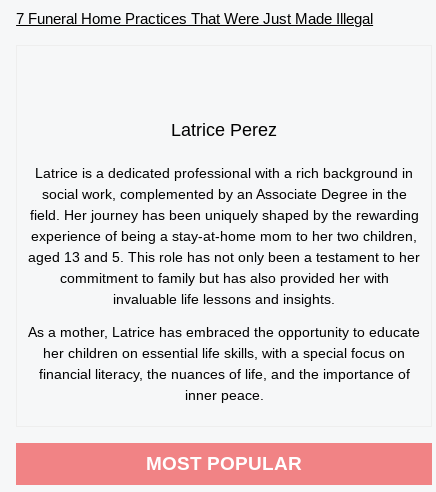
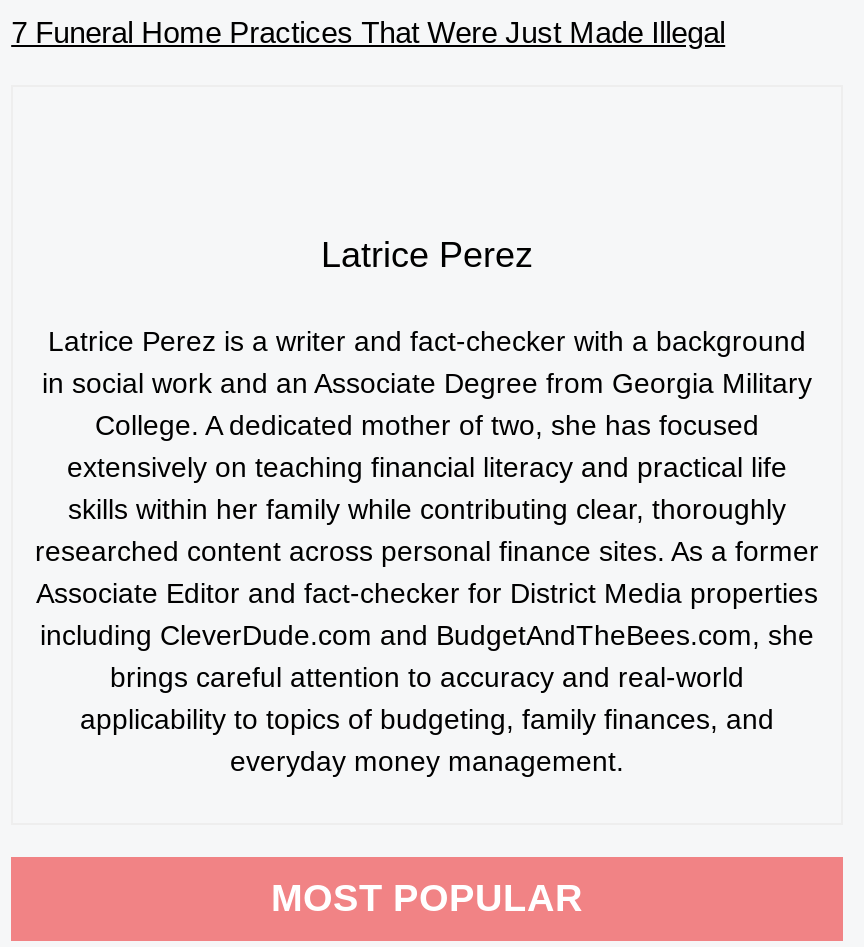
- Latrice is a dedicated professional with a rich background in
- social work, complemented by an Associate Degree in the
- field. Her journey has been uniquely shaped by the rewarding
- experience of being a stay-at-home mom to her two children,
- aged 13 and 5. This role has not only been a testament to her
- commitment to family but has also provided her with
- invaluable life lessons and insights.
- As a mother, Latrice has embraced the opportunity to educate
- her children on essential life skills, with a special focus on
- financial literacy, the nuances of life, and the importance of
- inner peace.
+ Latrice Perez is a writer and fact-checker with a background
+ in social work and an Associate Degree from Georgia Military
+ College. A dedicated mother of two, she has focused
+ extensively on teaching financial literacy and practical life
+ skills within her family while contributing clear, thoroughly
+ researched content across personal finance sites. As a former
+ Associate Editor and fact-checker for District Media properties
+ including CleverDude.com and BudgetAndTheBees.com, she
+ brings careful attention to accuracy and real-world
+ applicability to topics of budgeting, family finances, and
+ everyday money management.
